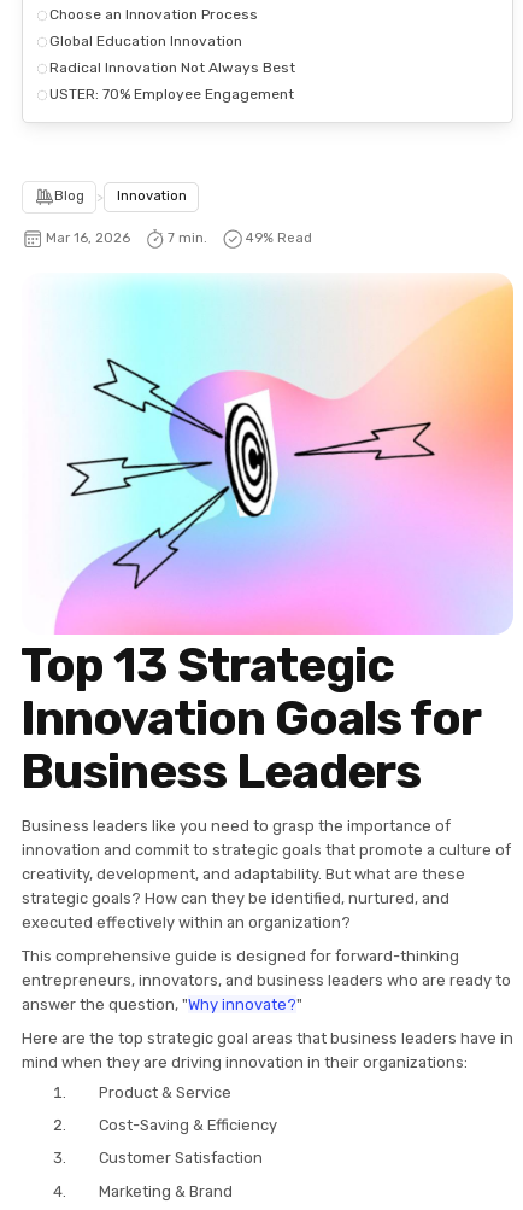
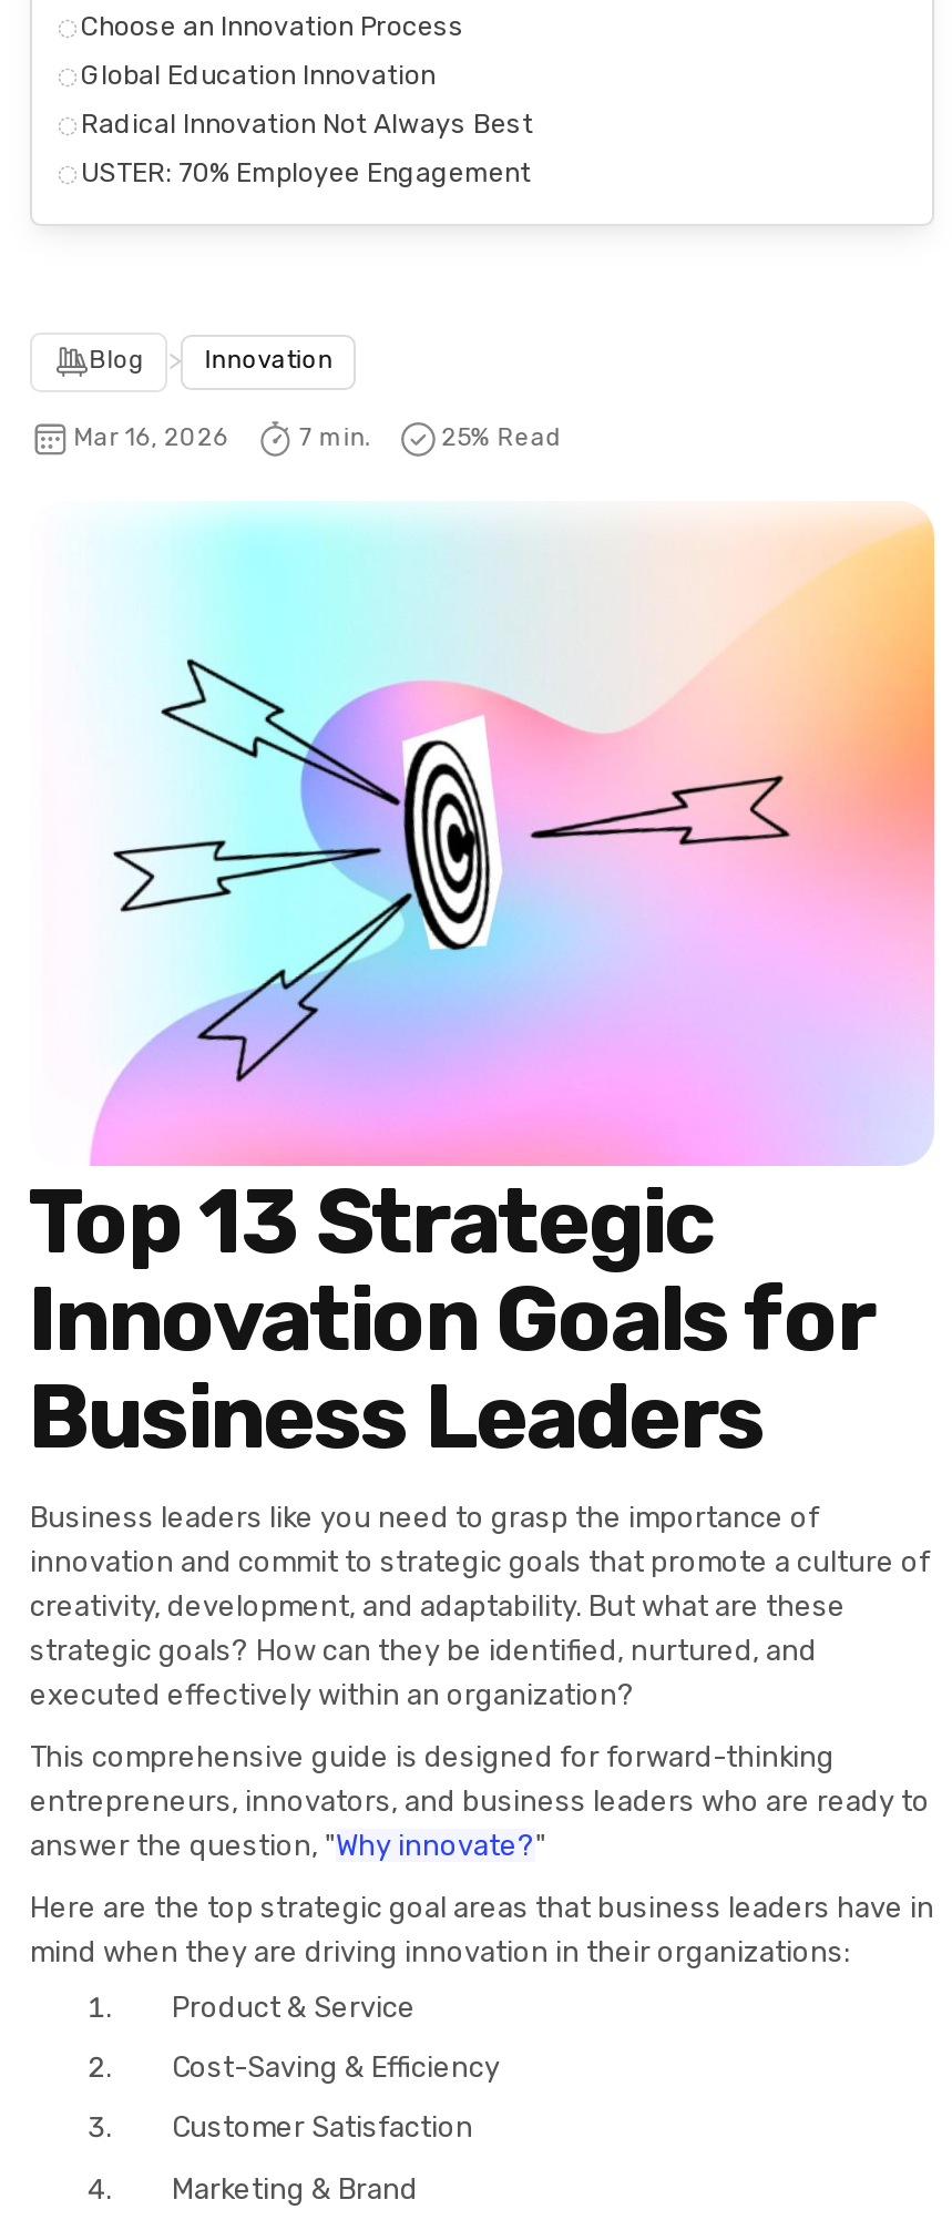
- 49% Read
+ 25% Read
